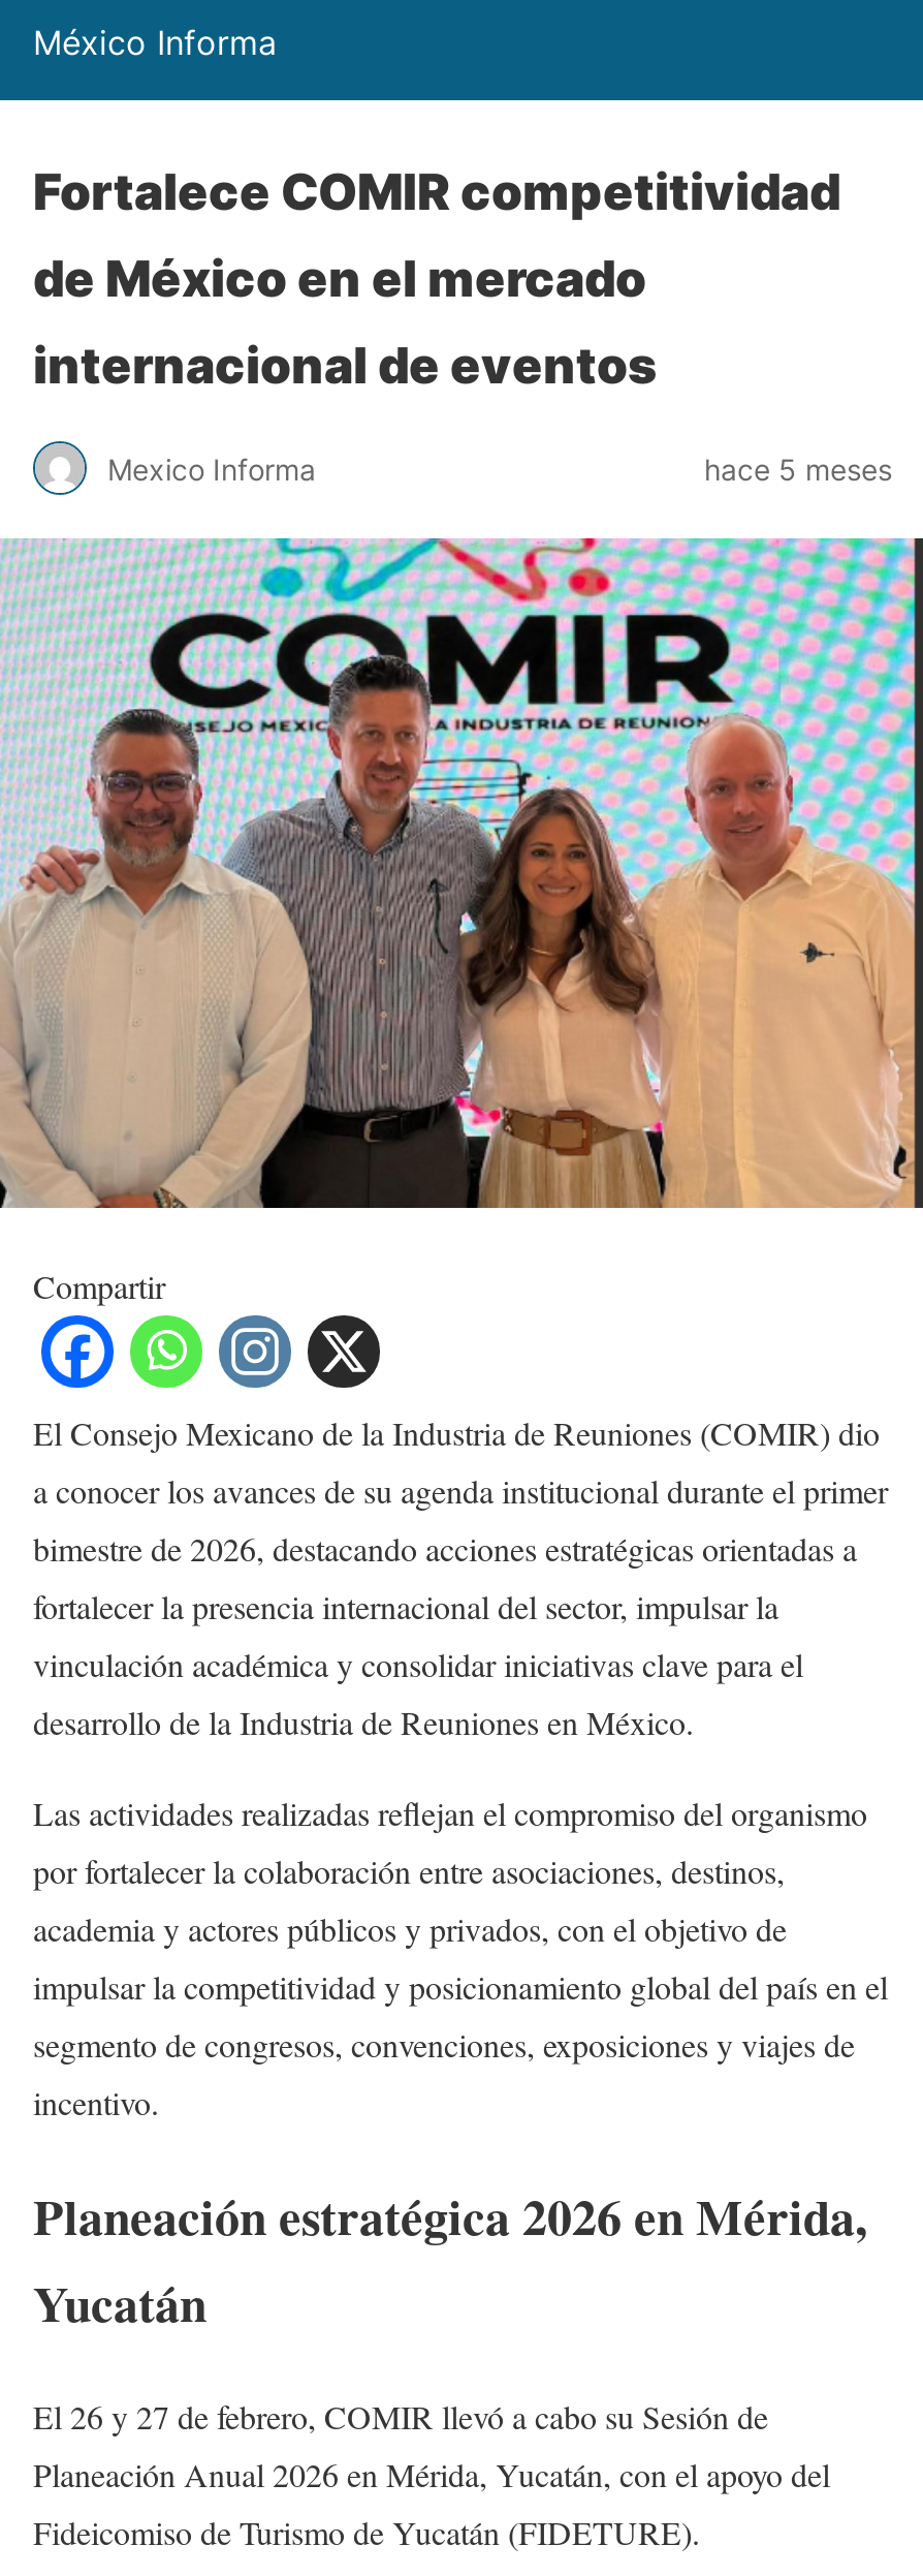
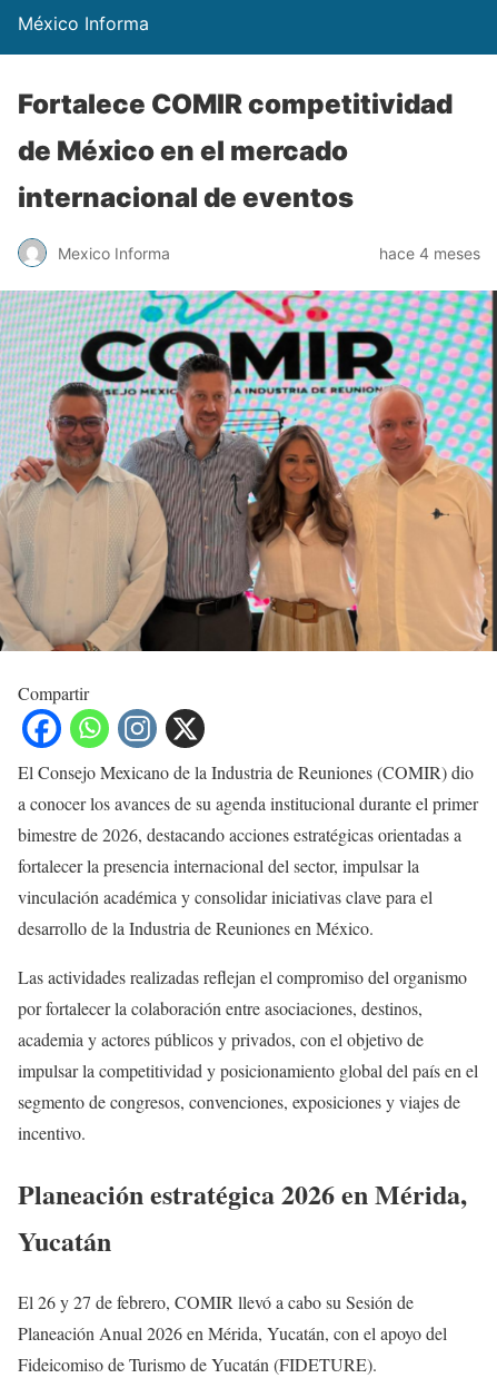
- hace 5 meses
+ hace 4 meses
